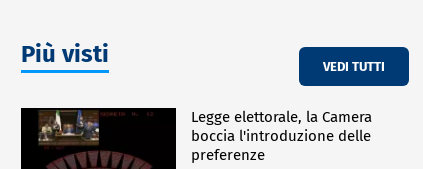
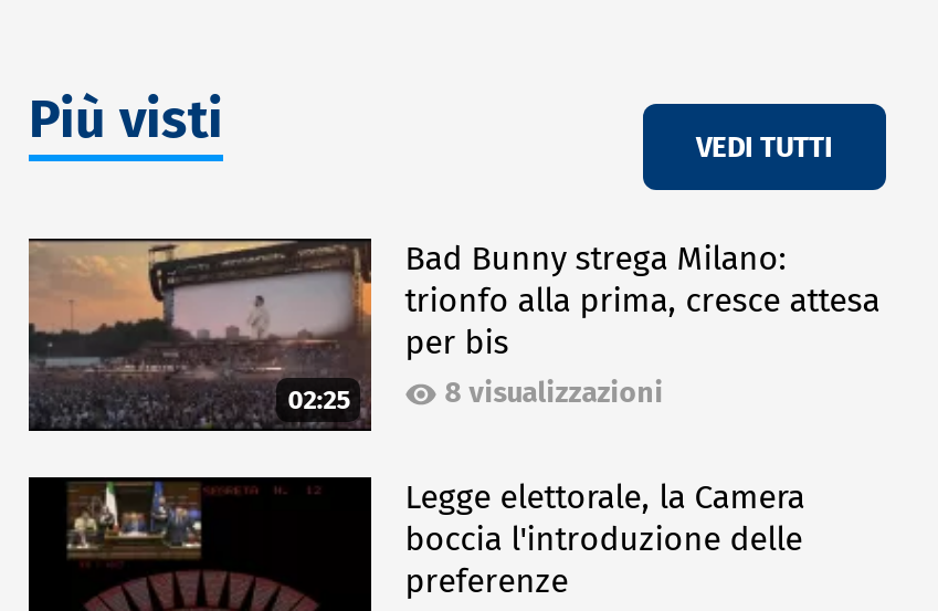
+ [image]
+ 02:25

+ Bad Bunny strega Milano:
+ trionfo alla prima, cresce attesa
+ per bis
+ 8 visualizzazioni
